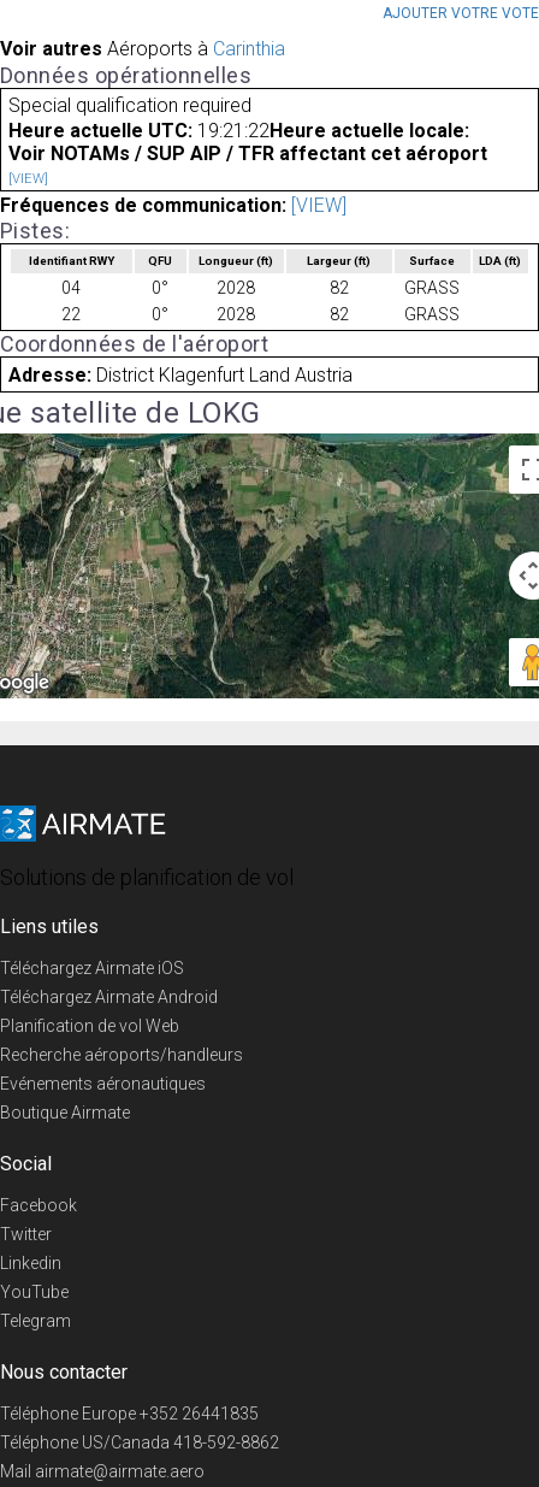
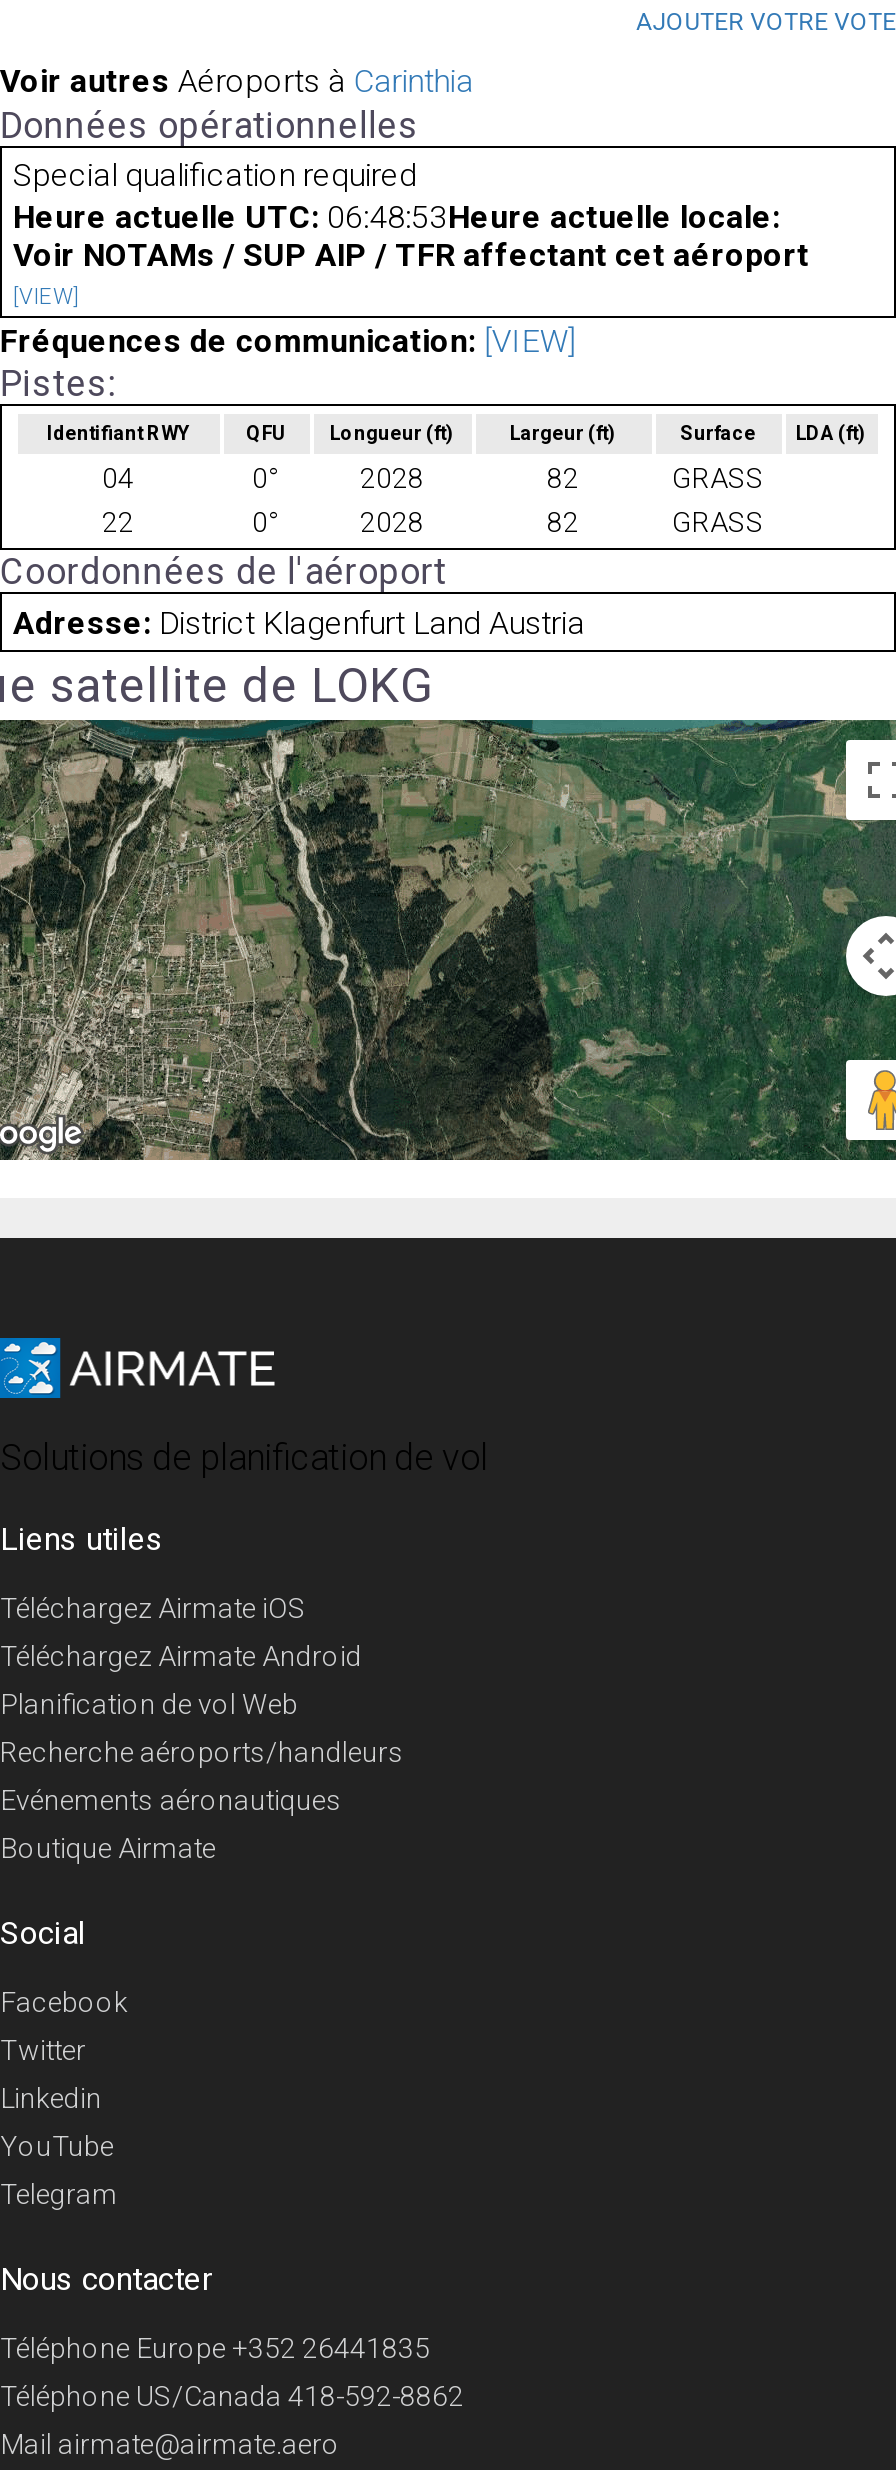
- Heure actuelle UTC: 19:21:22Heure actuelle locale:
+ Heure actuelle UTC: 06:48:53Heure actuelle locale:
